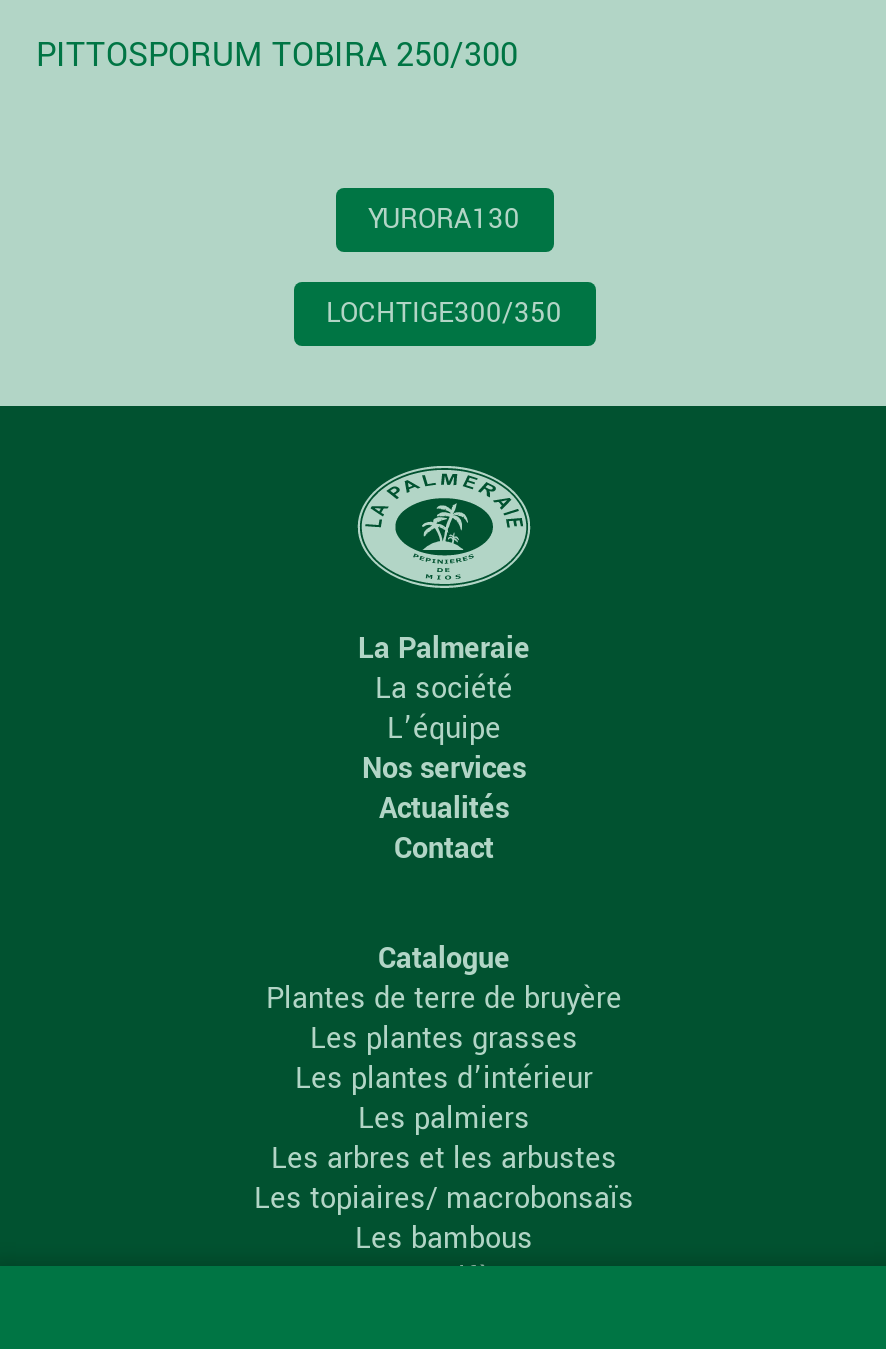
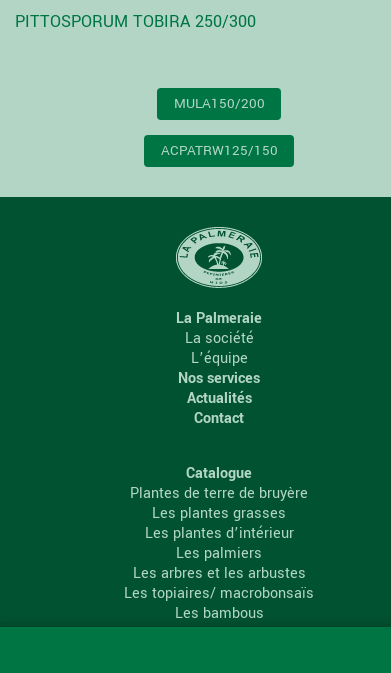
- YURORA130
+ MULA150/200

- LOCHTIGE300/350
+ ACPATRW125/150
